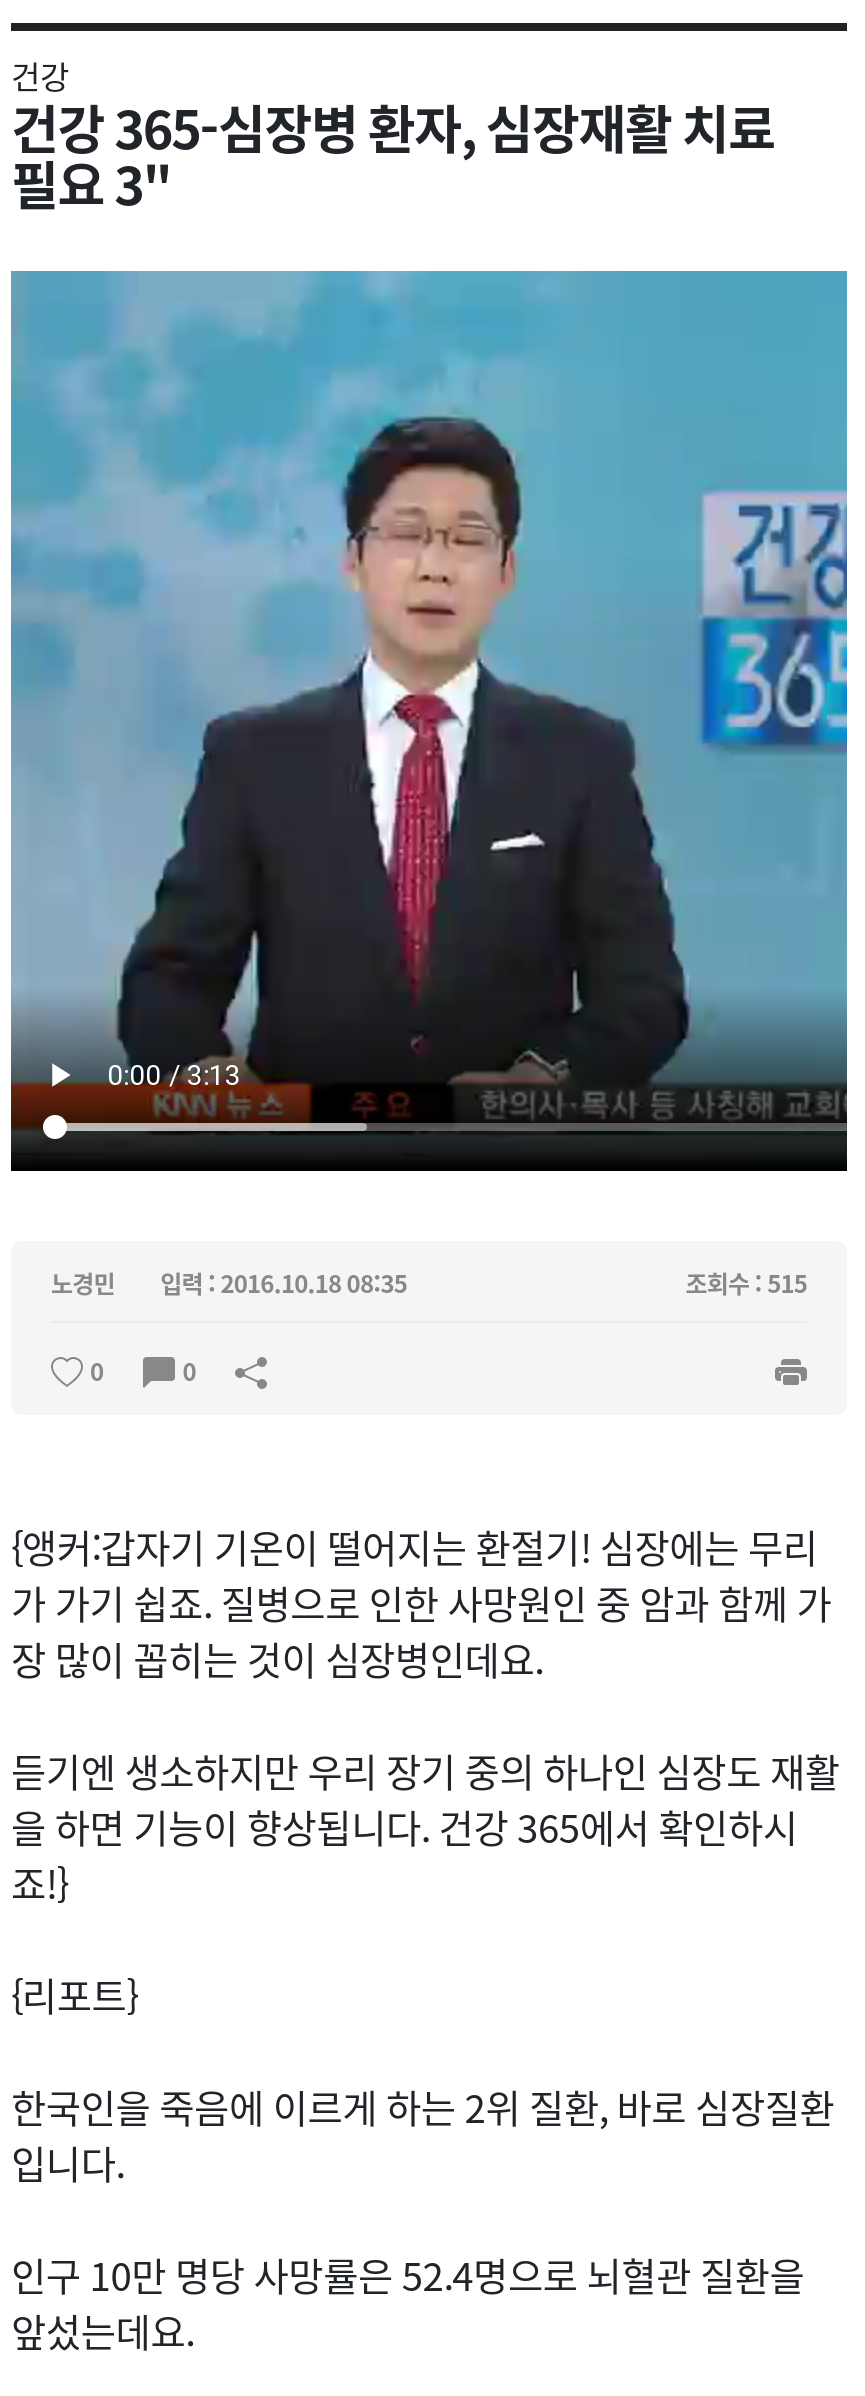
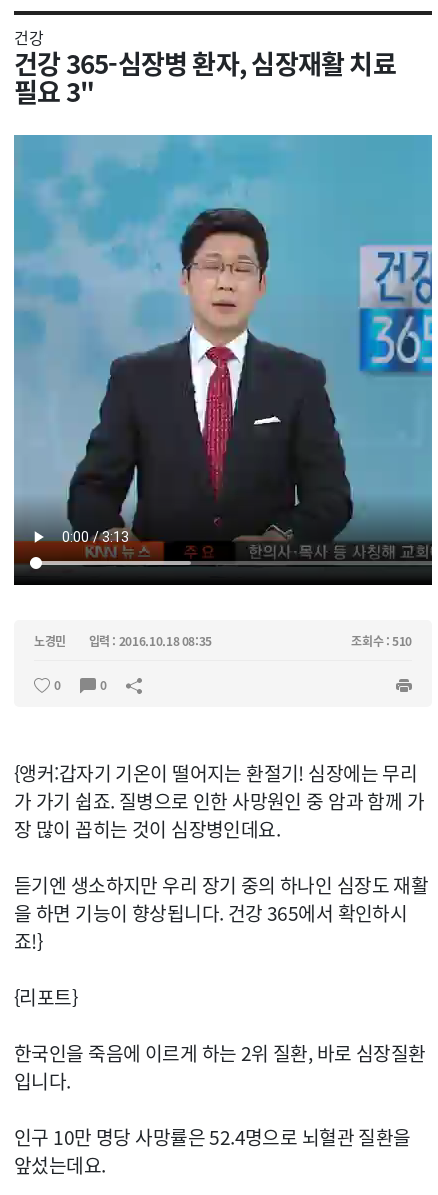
- 조회수 : 515
+ 조회수 : 510
